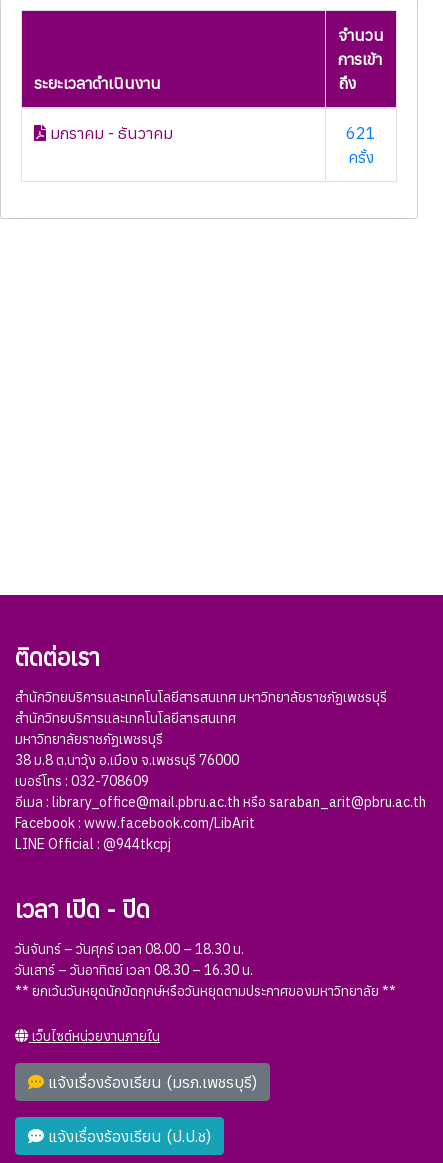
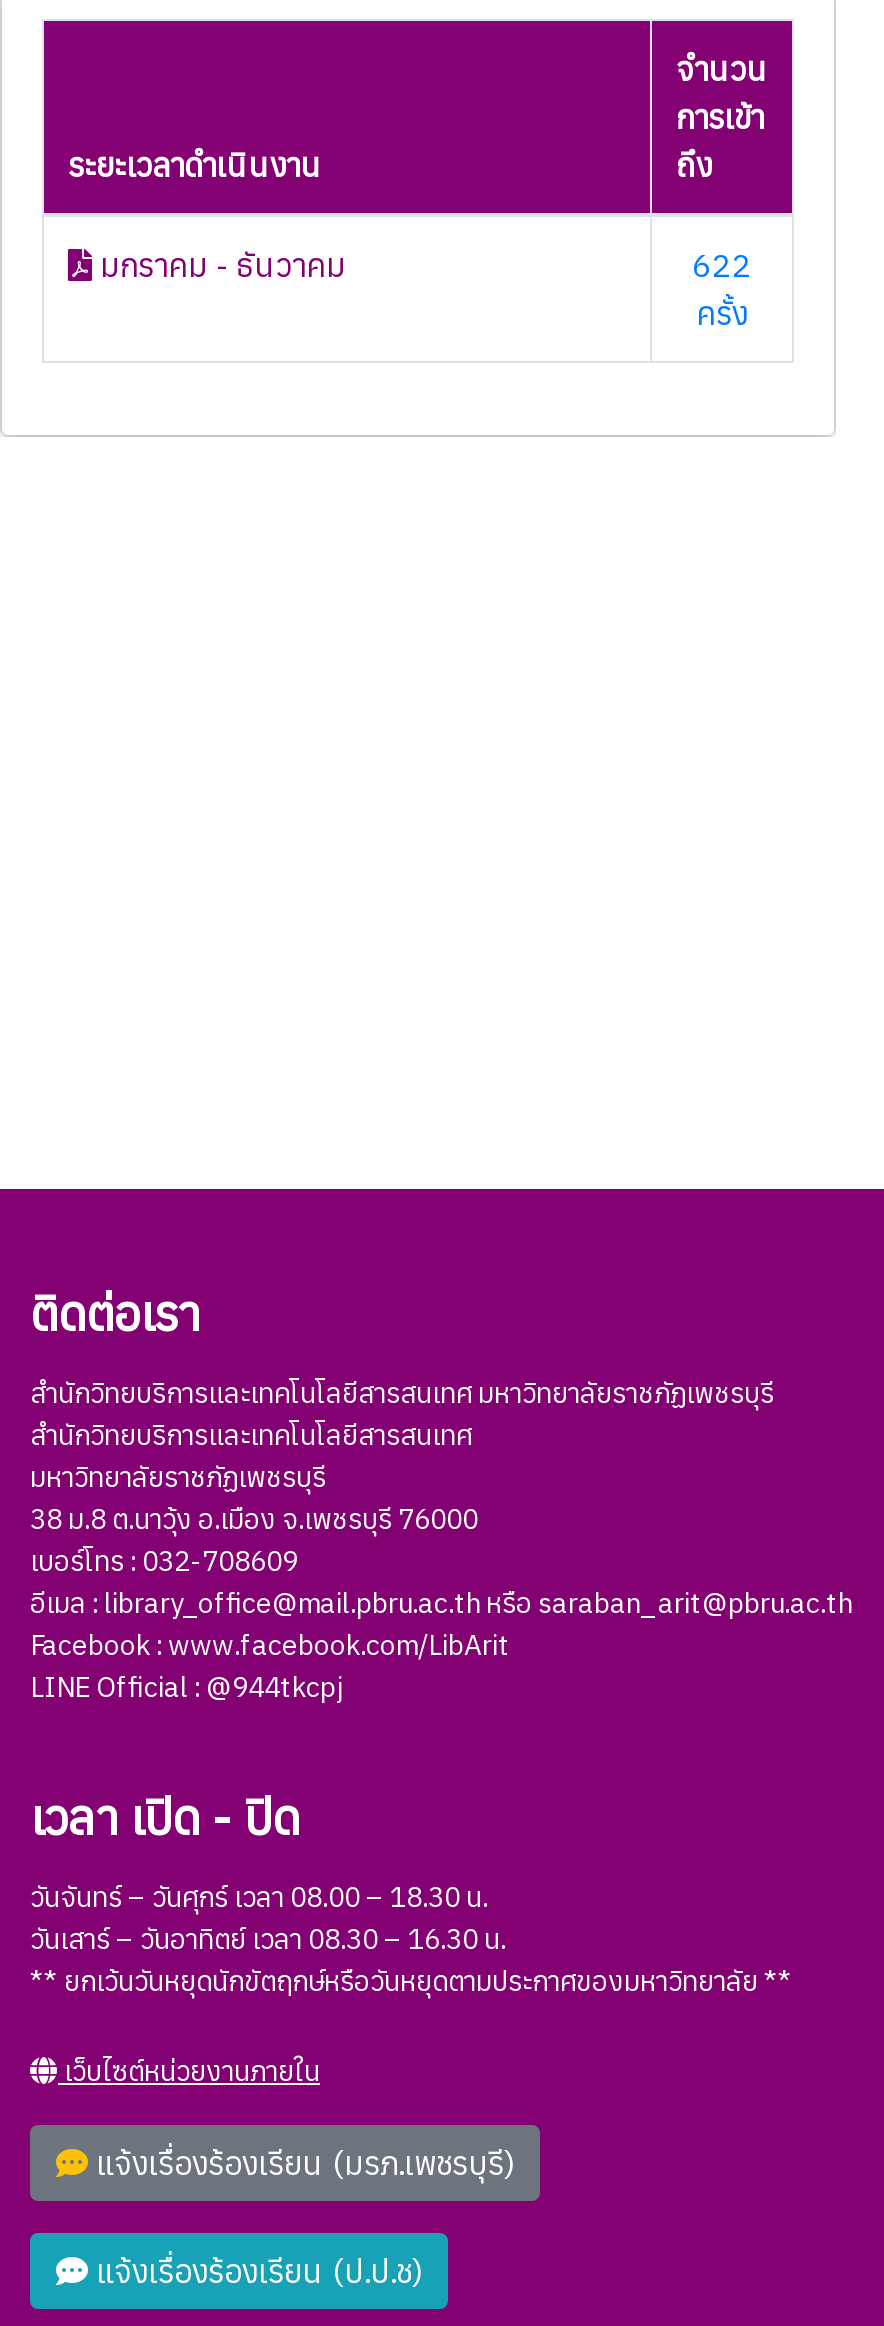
- 621
+ 622
